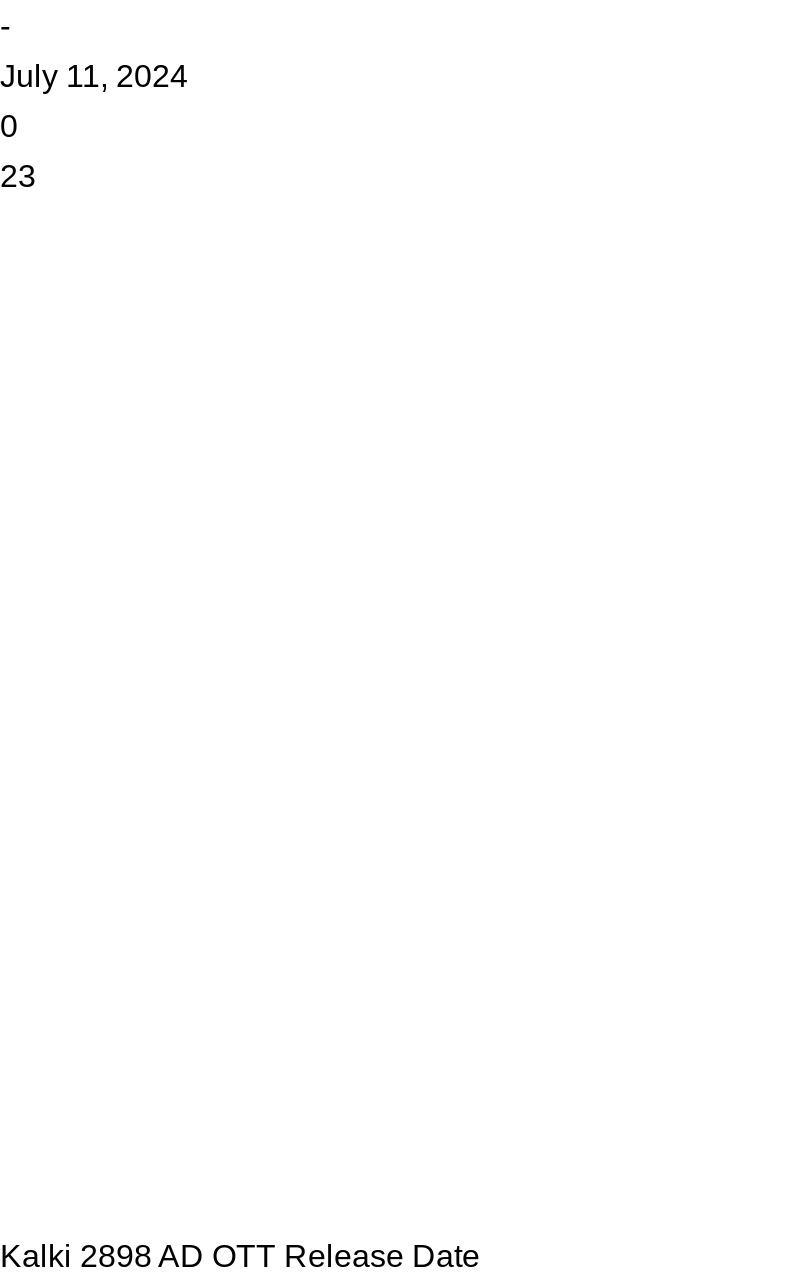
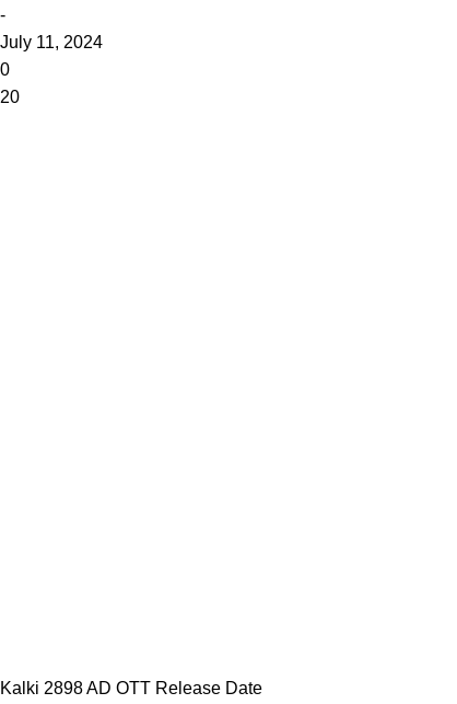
- 23
+ 20
